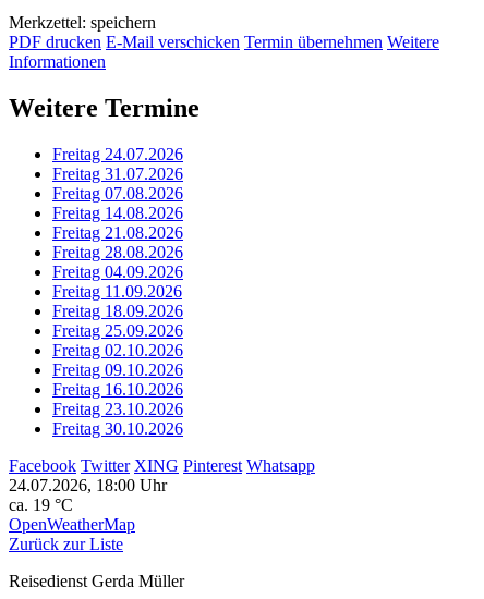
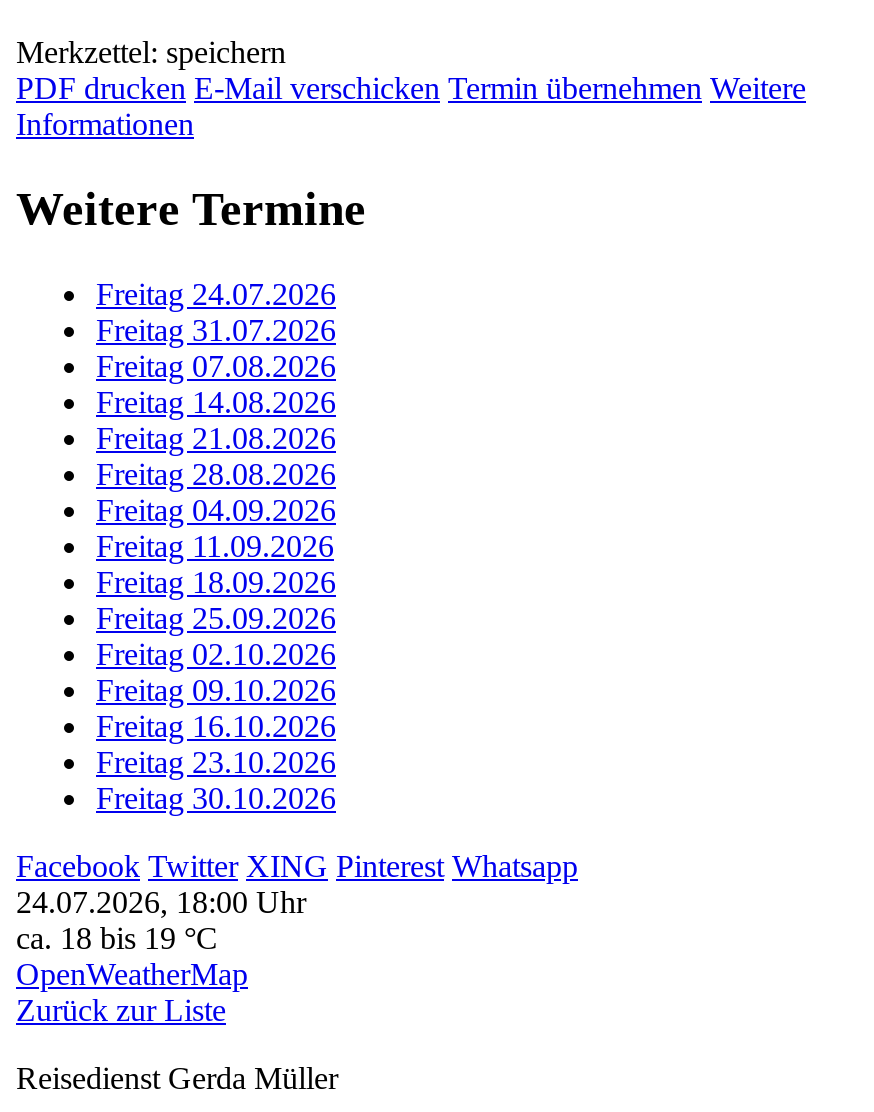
- ca. 19 °C
+ ca. 18 bis 19 °C
